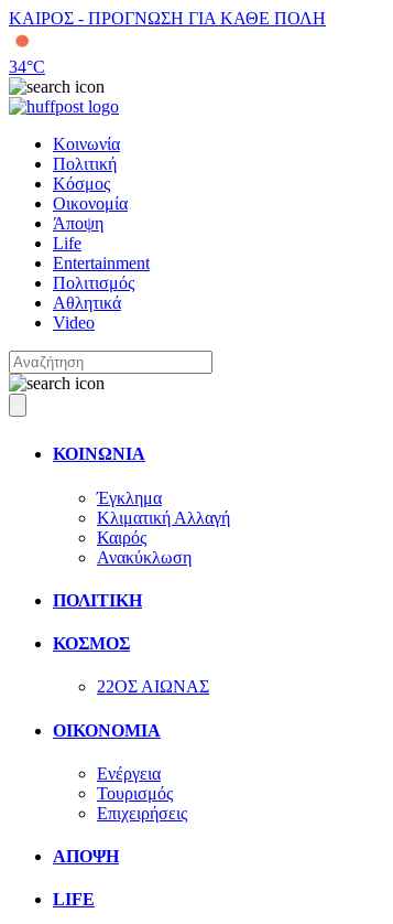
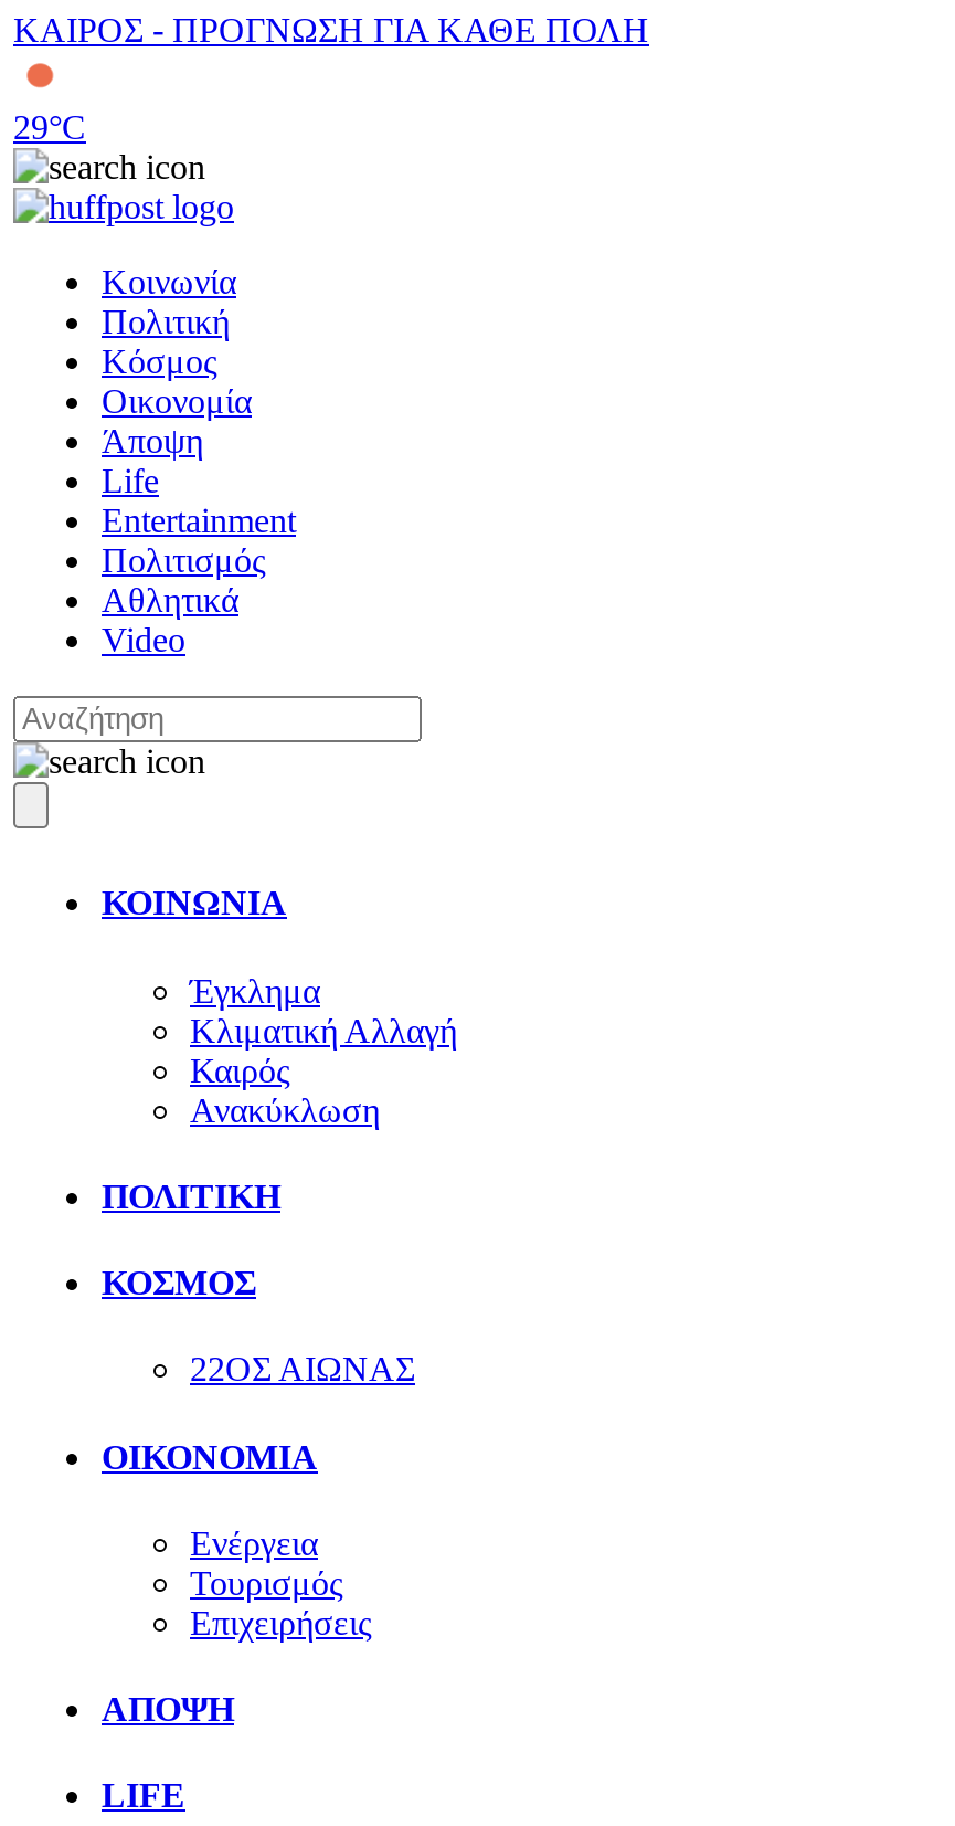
- 34°C
+ 29°C
